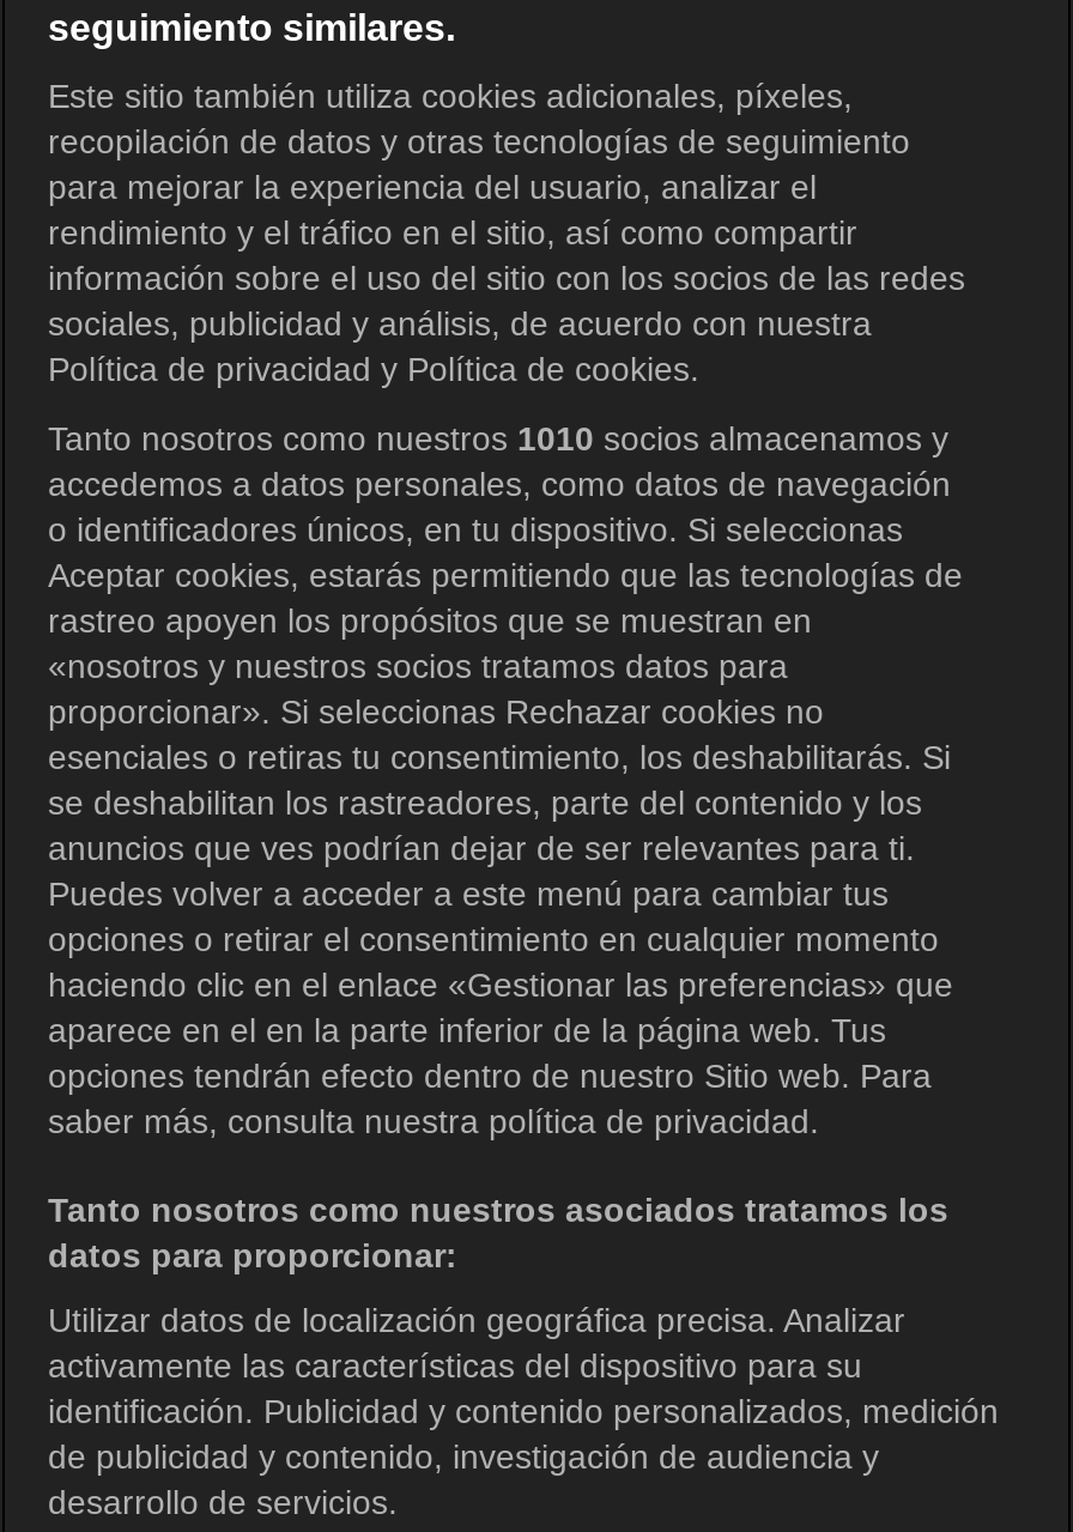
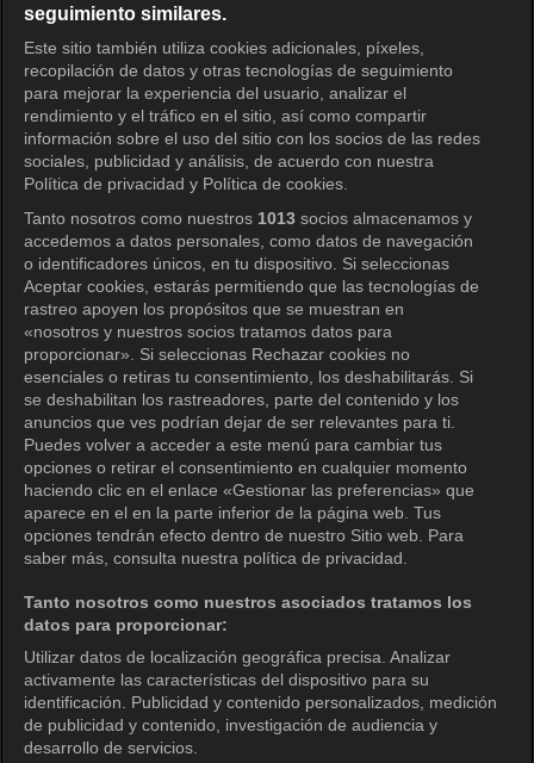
- Tanto nosotros como nuestros 1010 socios almacenamos y
+ Tanto nosotros como nuestros 1013 socios almacenamos y
